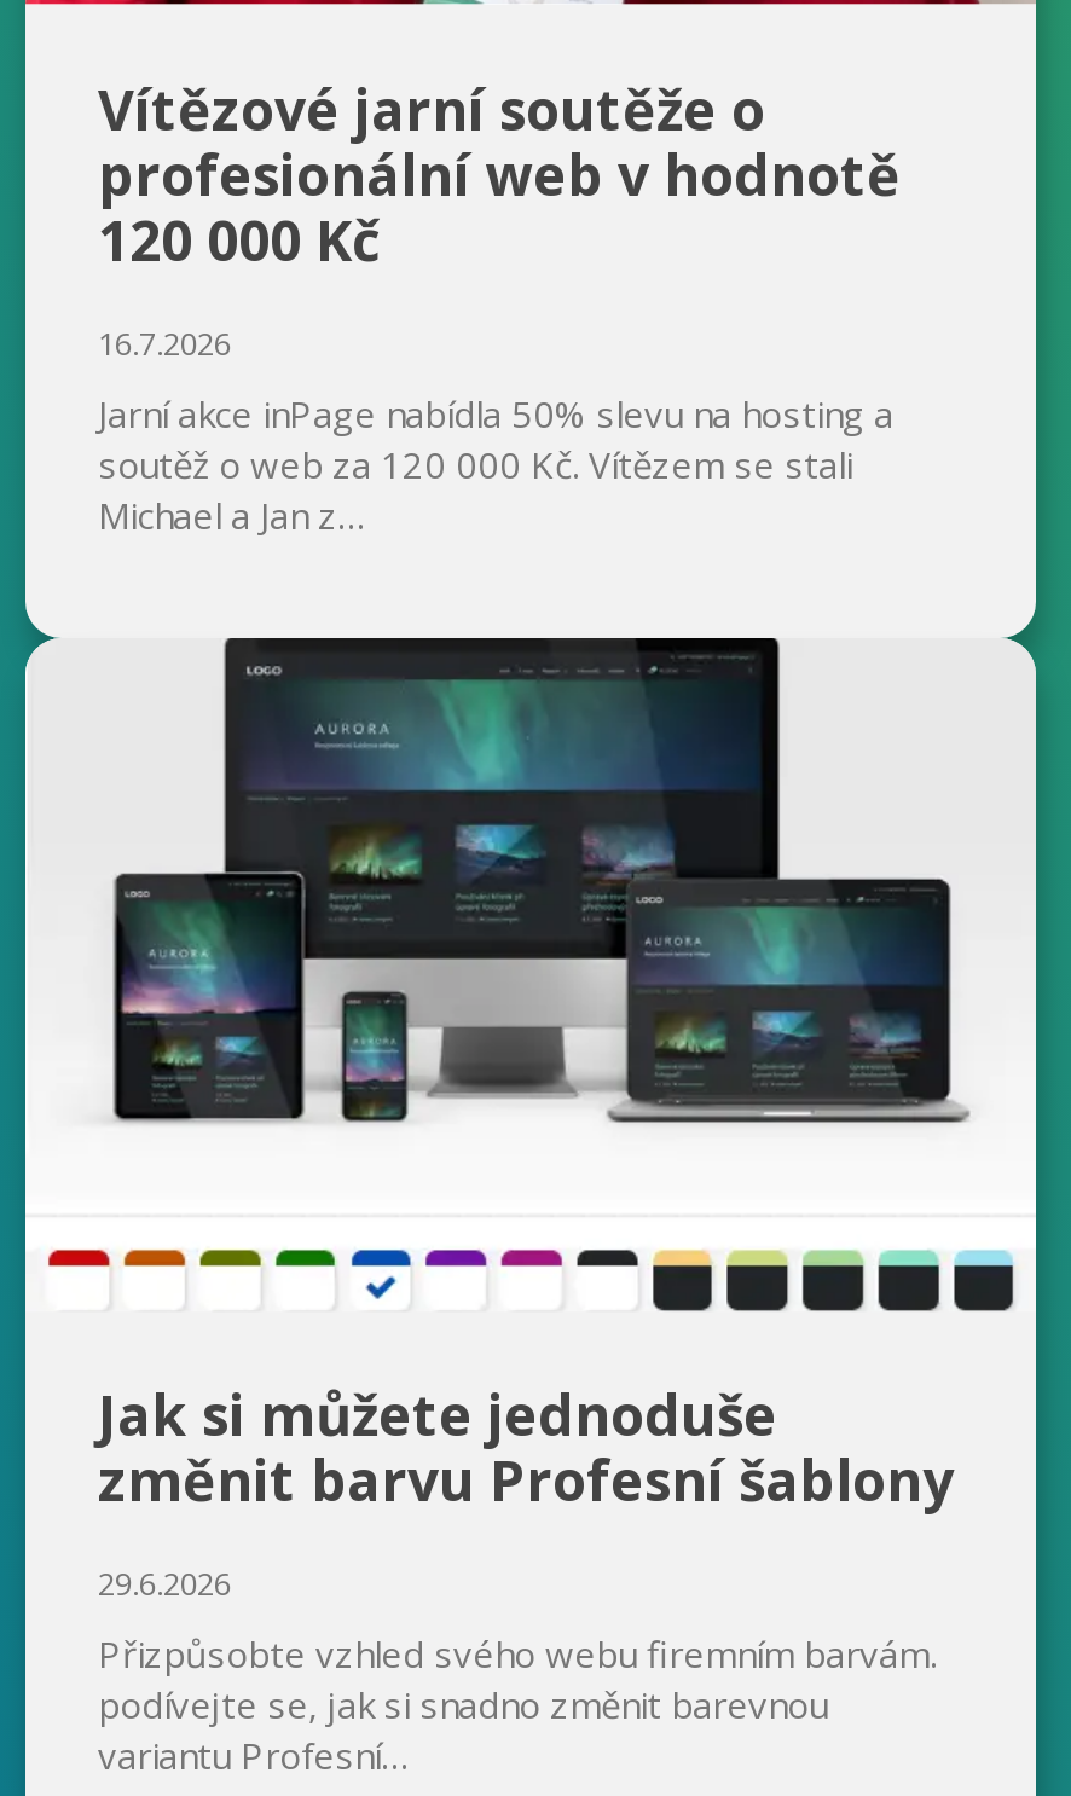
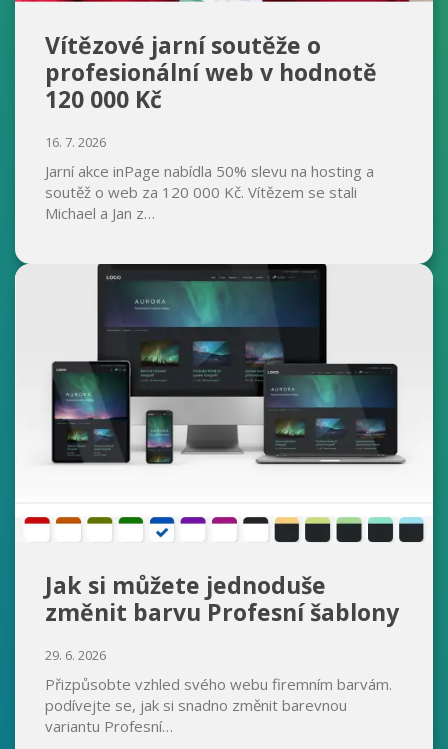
- 16.7.2026
+ 16. 7. 2026

- 29.6.2026
+ 29. 6. 2026
